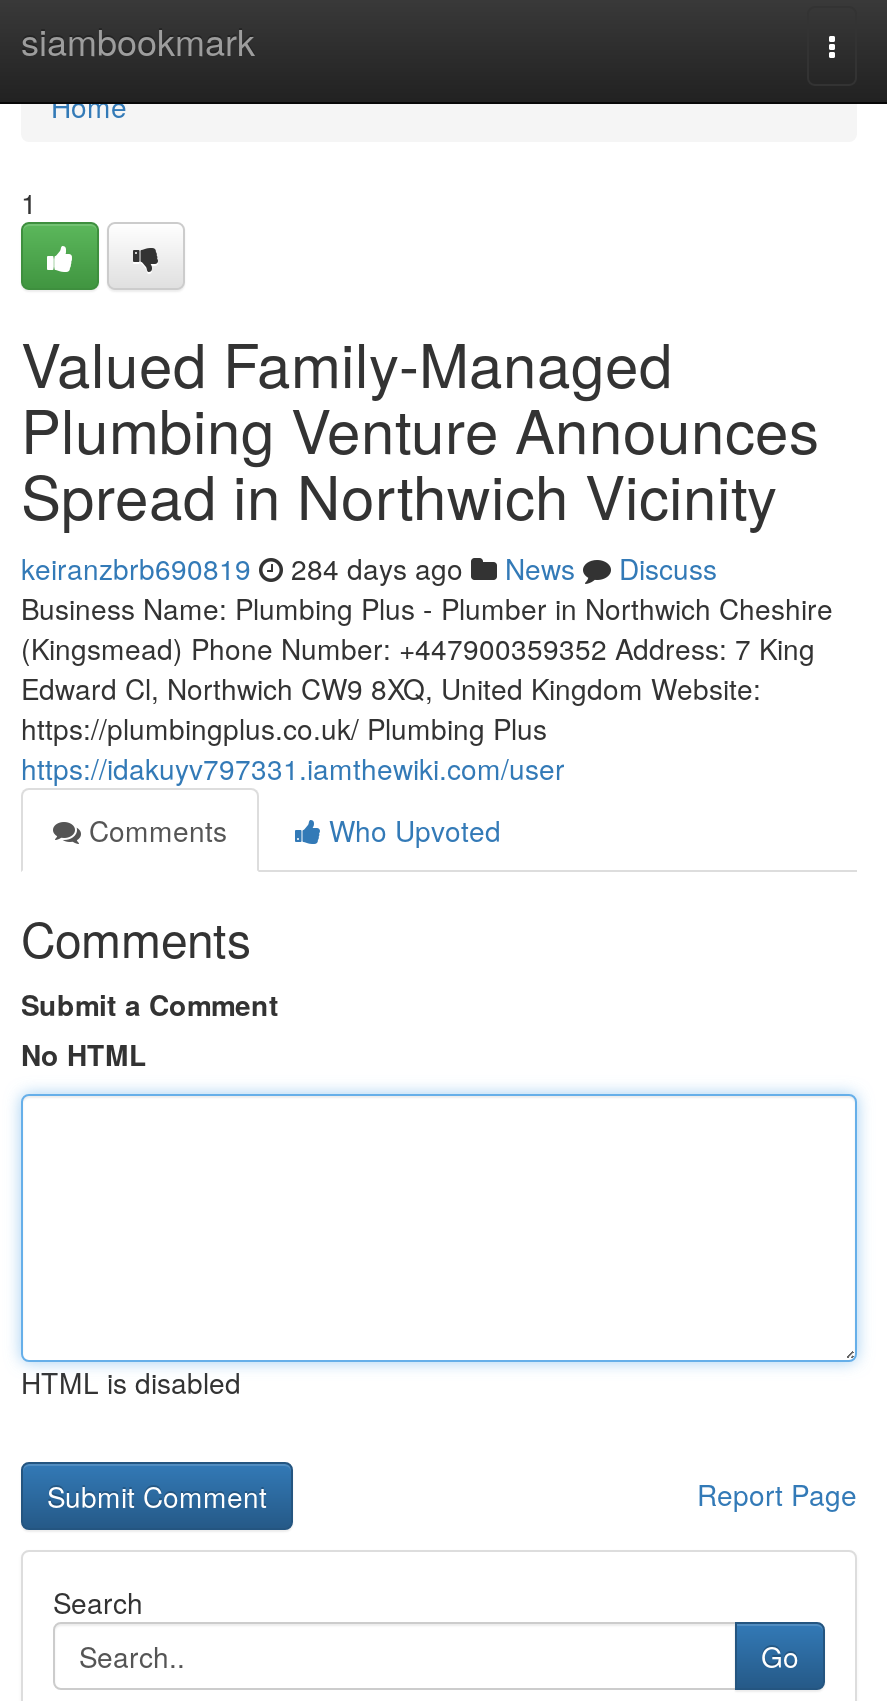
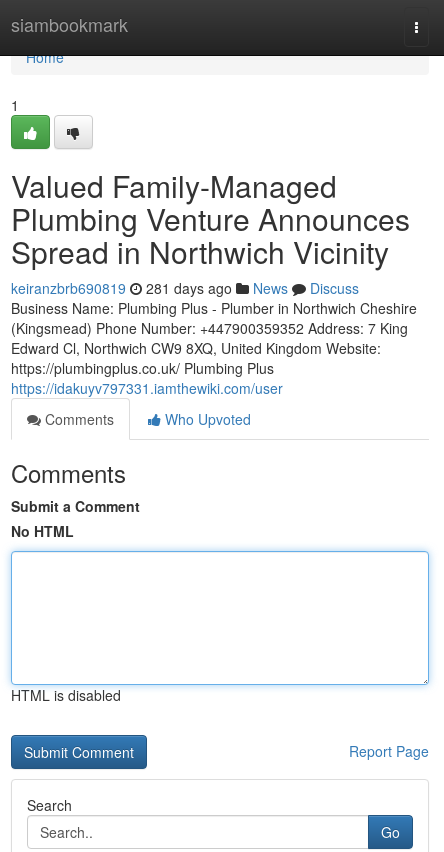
- keiranzbrb690819 284 days ago News Discuss
+ keiranzbrb690819 281 days ago News Discuss
